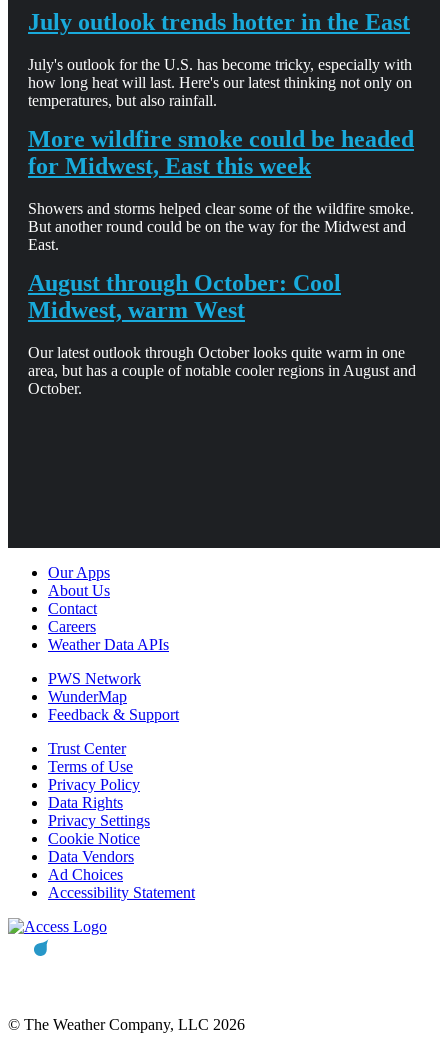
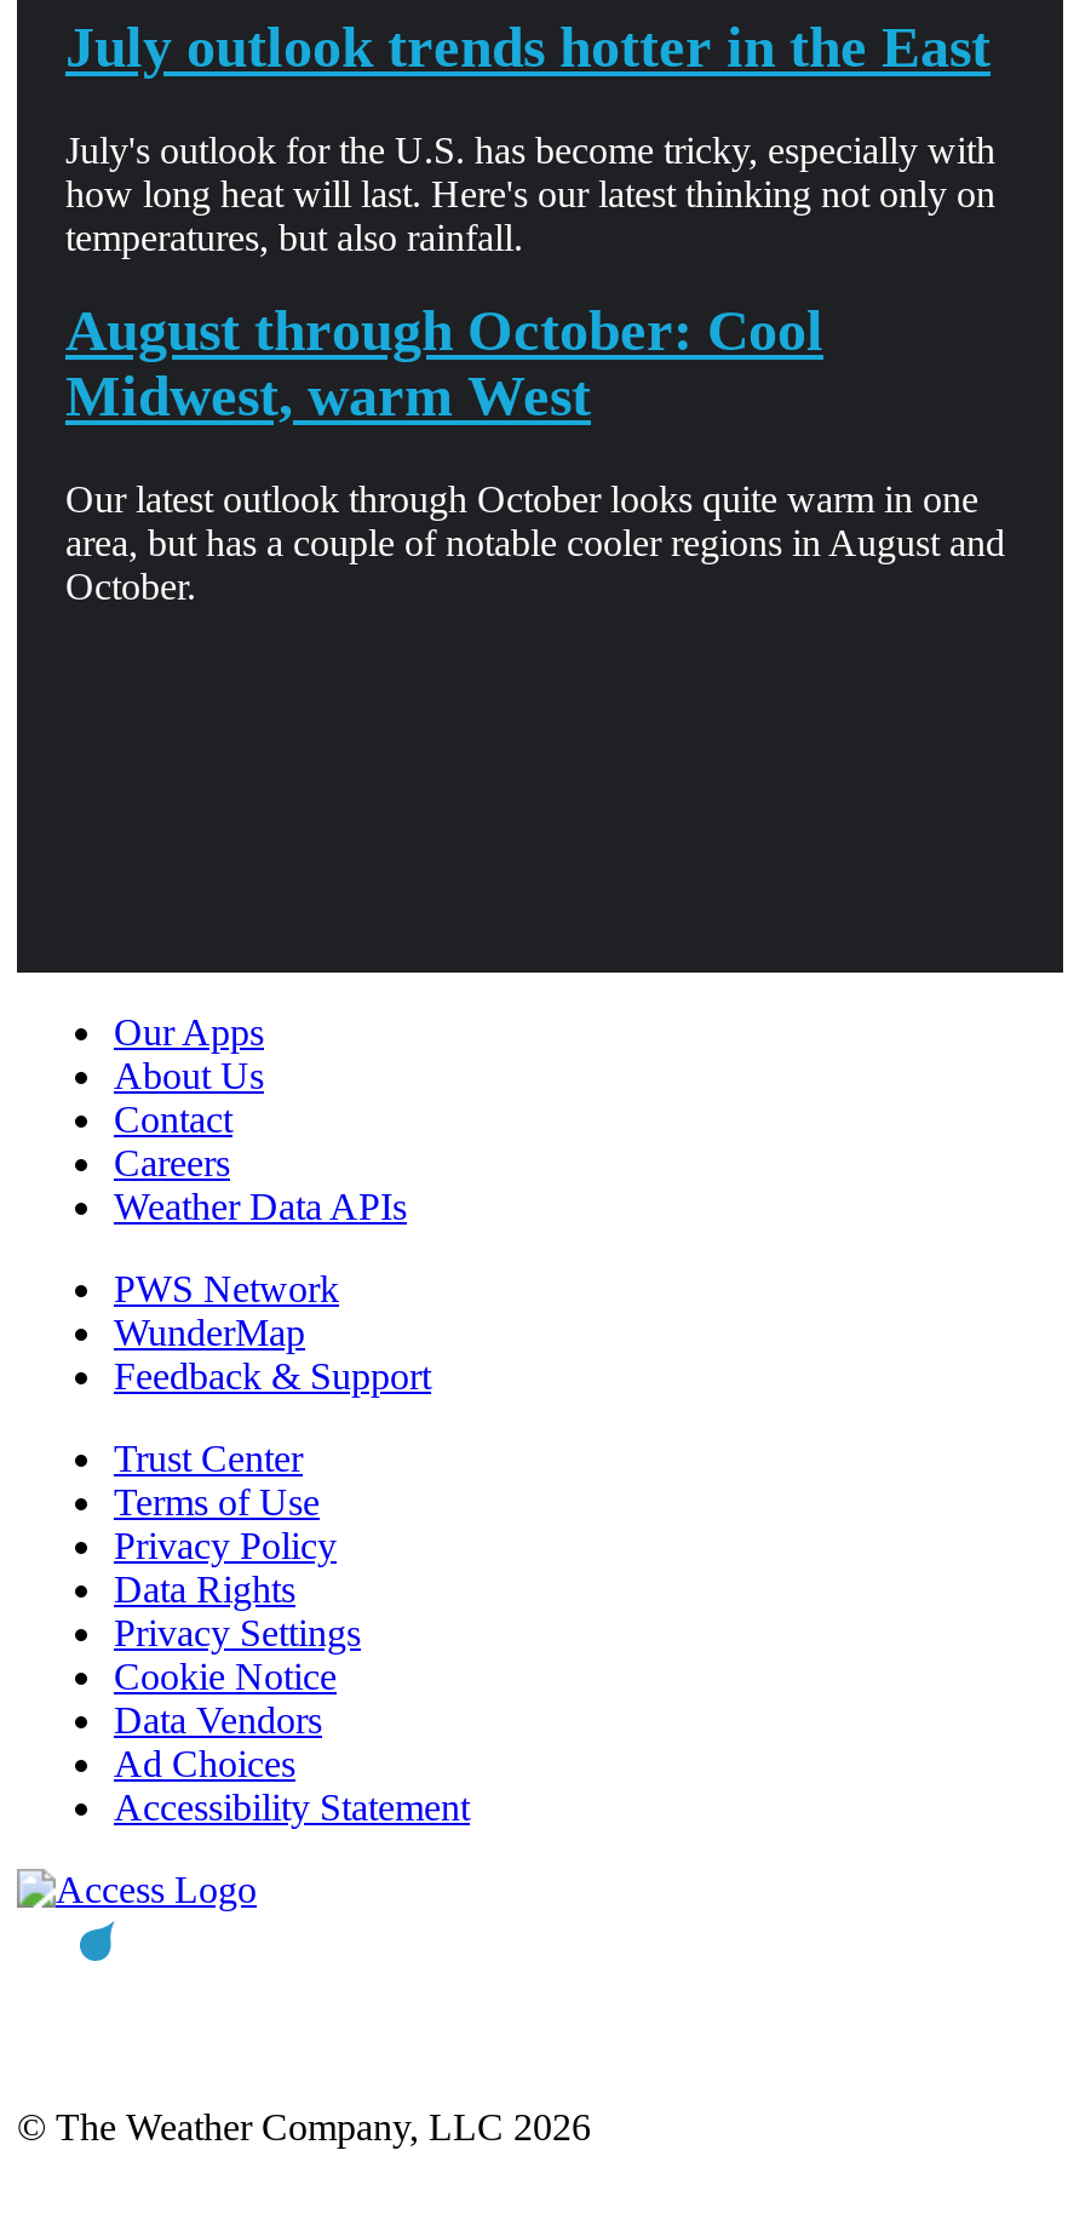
- More wildfire smoke could be headed
- for Midwest, East this week
- Showers and storms helped clear some of the wildfire smoke.
- But another round could be on the way for the Midwest and
- East.
